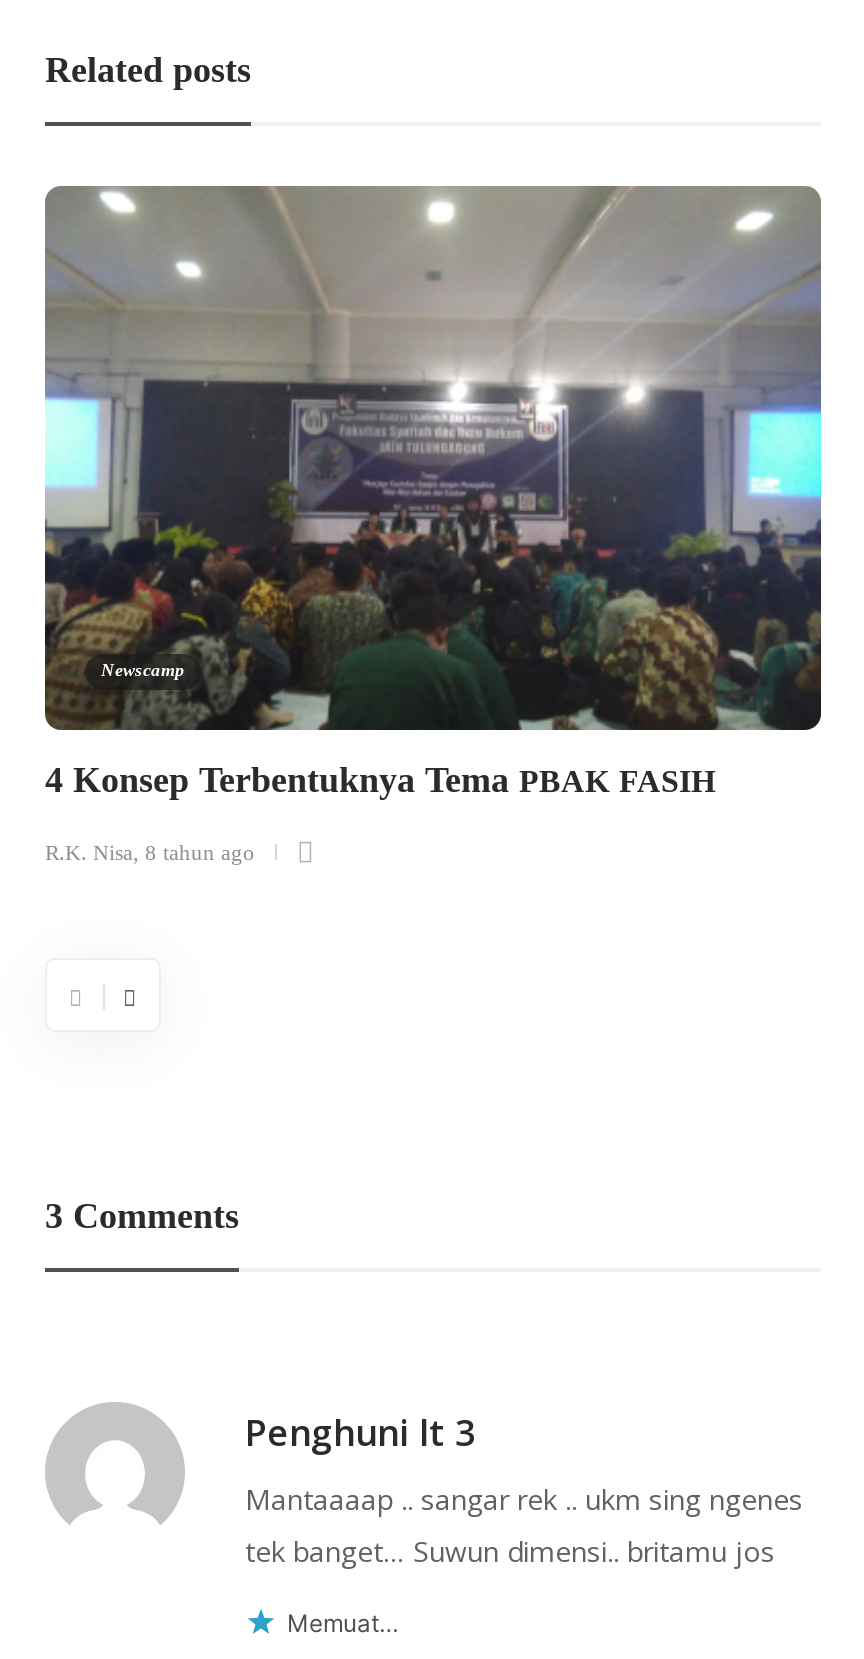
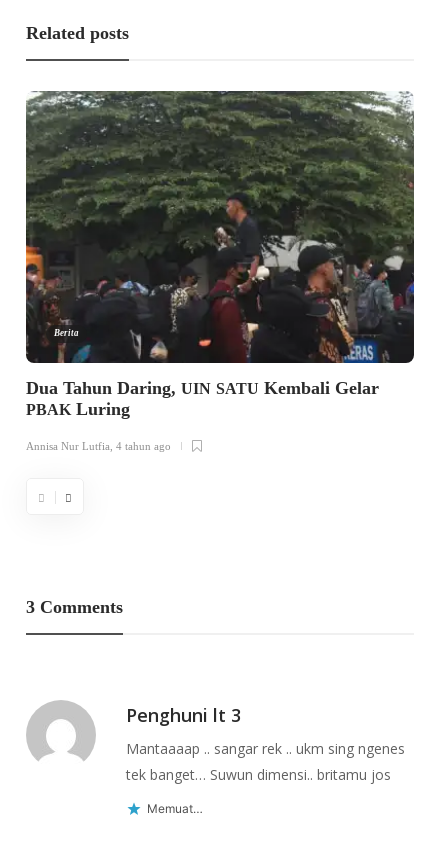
- [image]
- Newscamp
+ [image]
+ Berita

- 4 Konsep Terbentuknya Tema PBAK FASIH
+ Dua Tahun Daring, UIN SATU Kembali Gelar
+ PBAK Luring

- R.K. Nisa, 8 tahun ago
+ Annisa Nur Lutfia, 4 tahun ago
